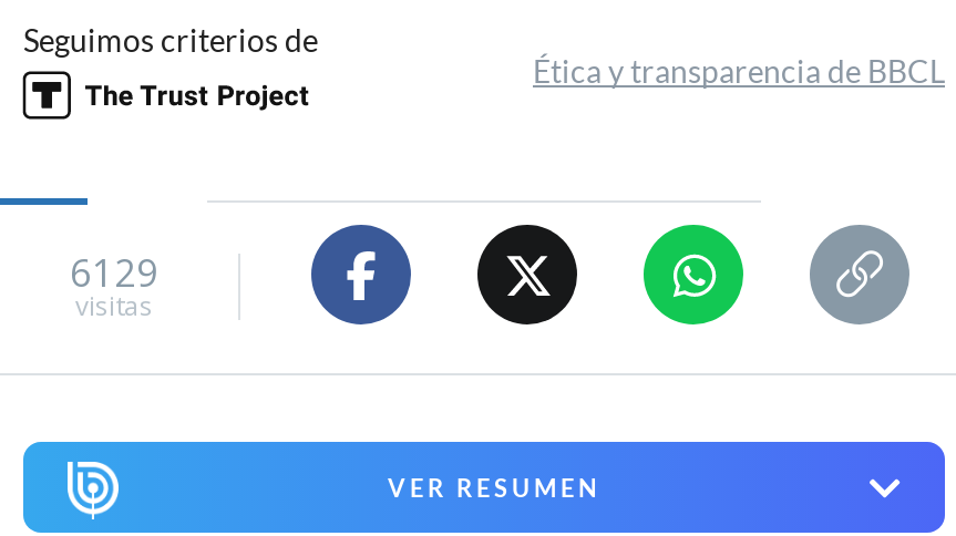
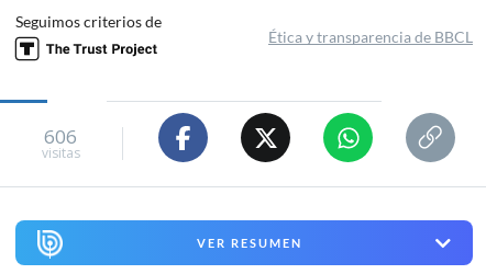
- 6129
+ 606
